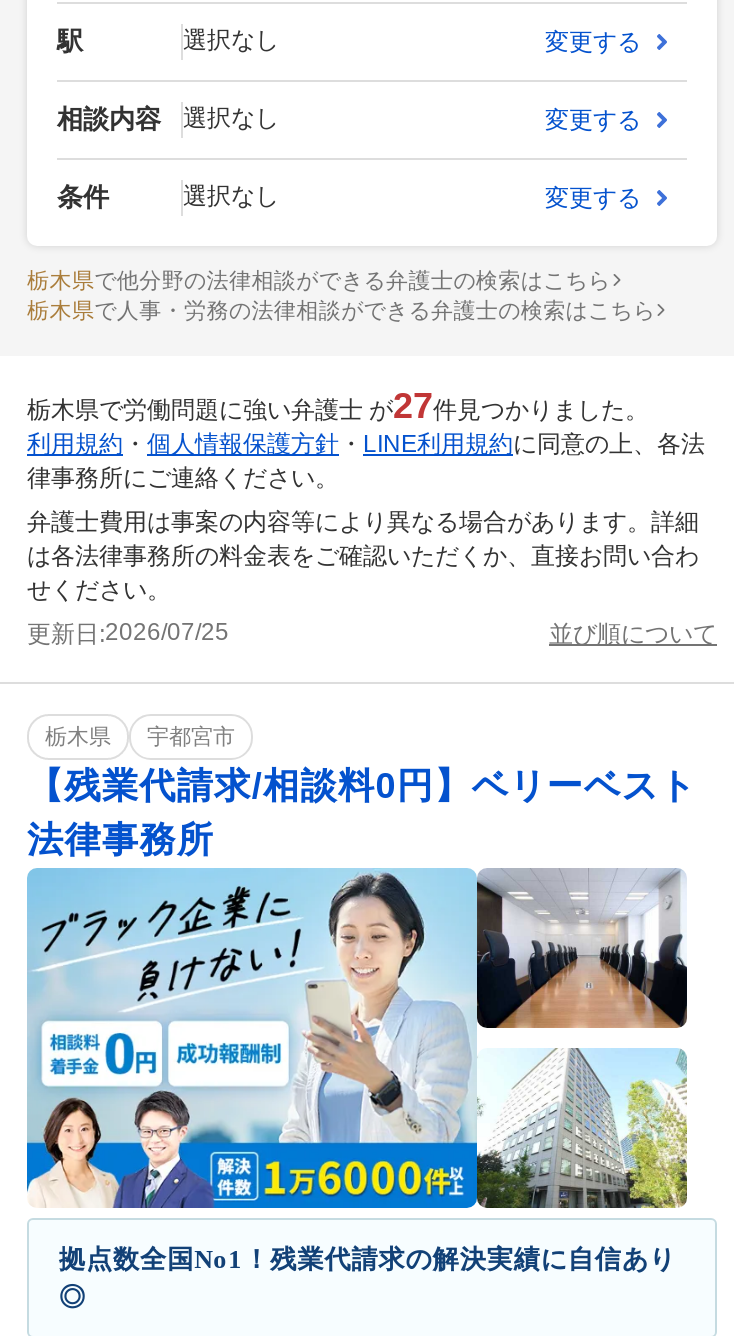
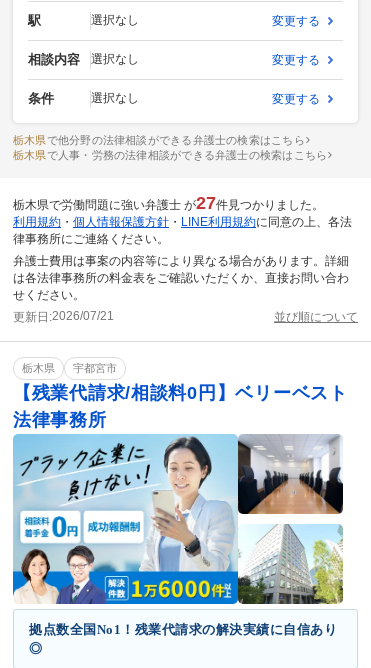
- 更新日: 2026/07/25
+ 更新日: 2026/07/21
